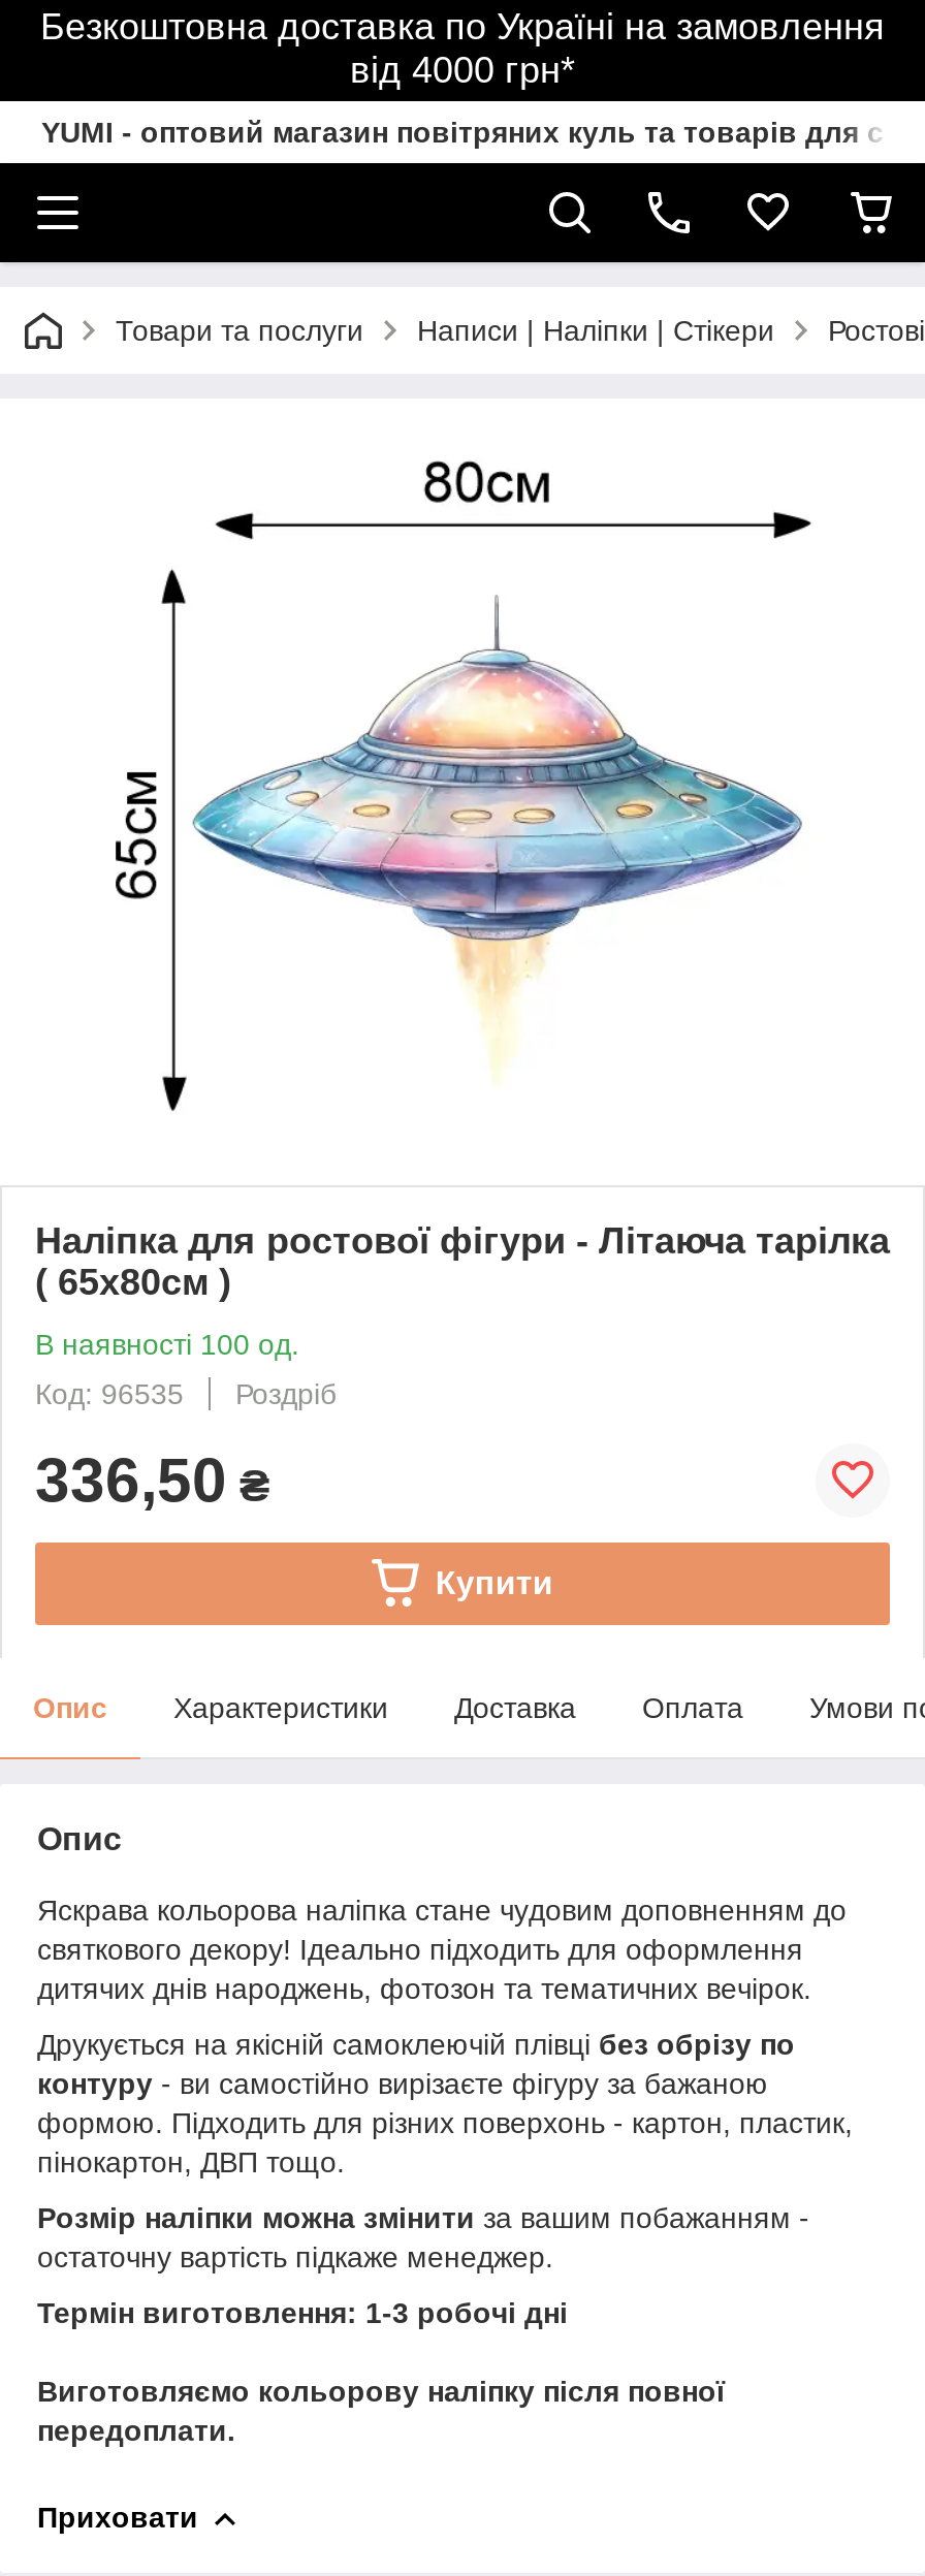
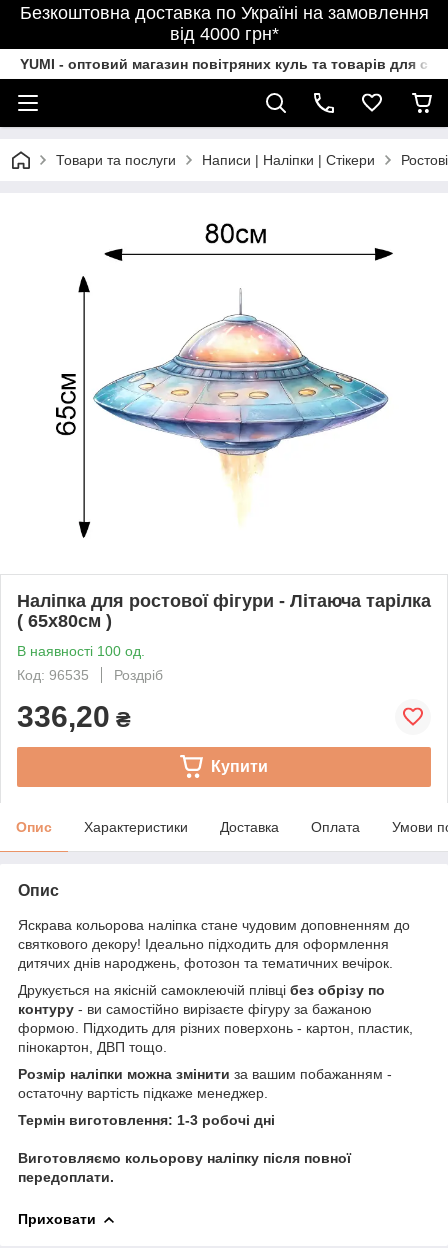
- 336,50 ₴
+ 336,20 ₴
